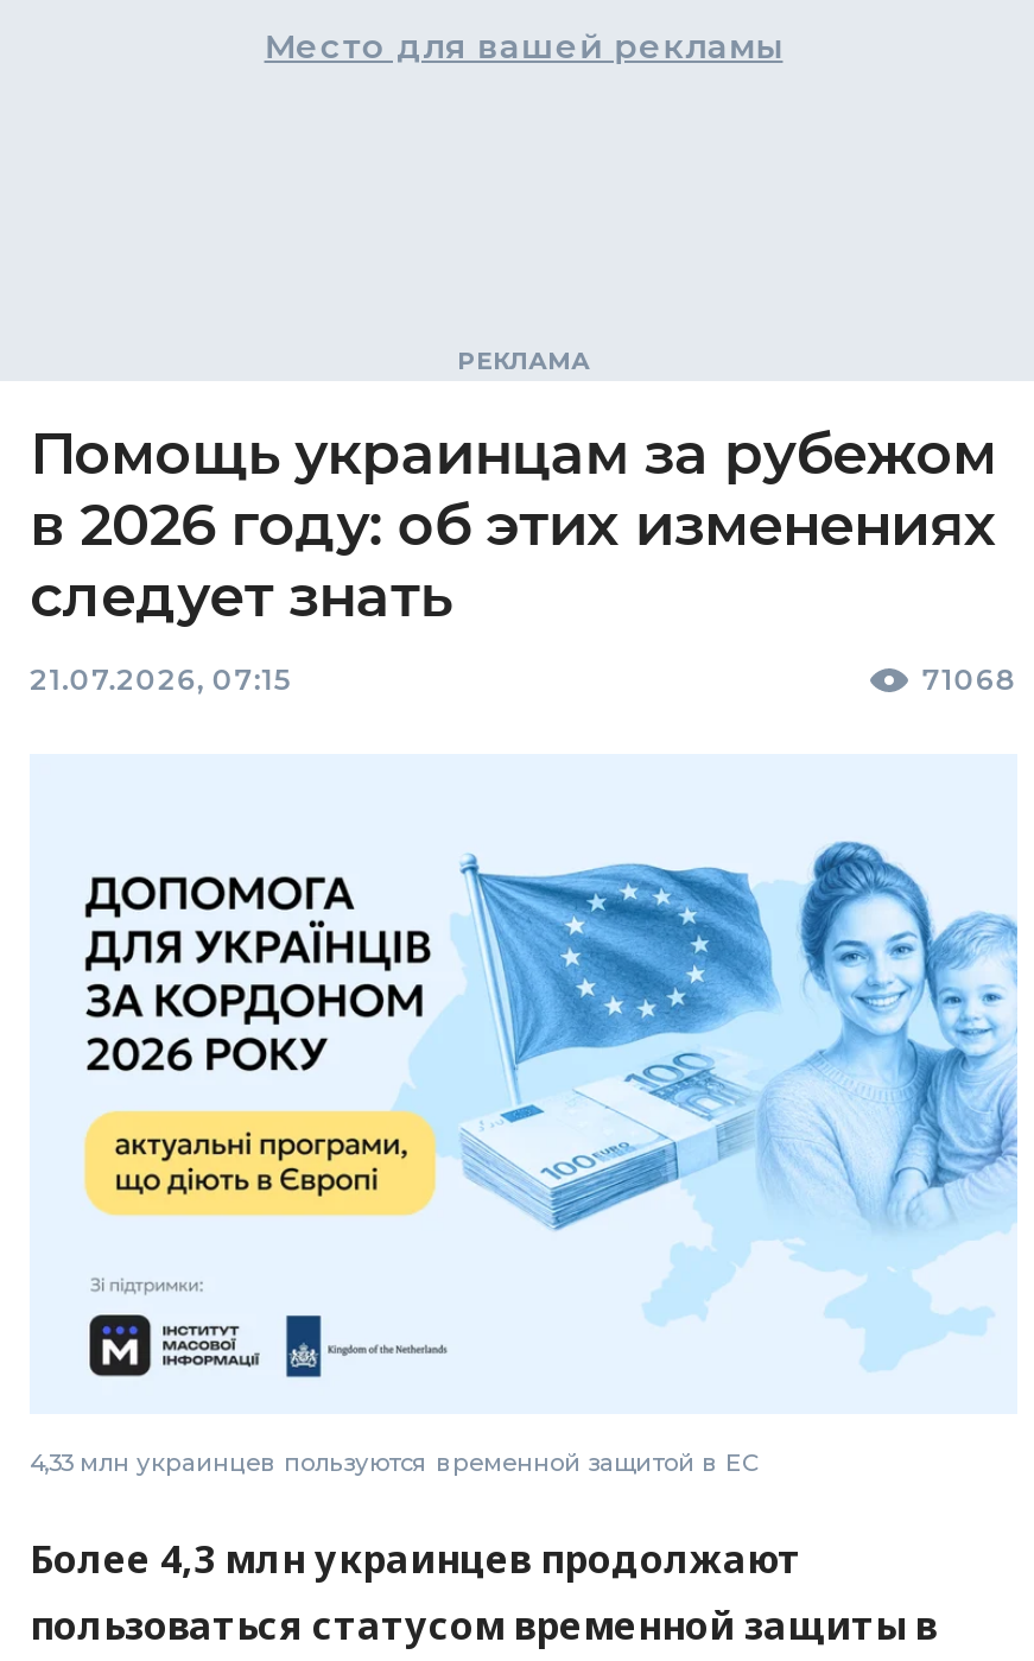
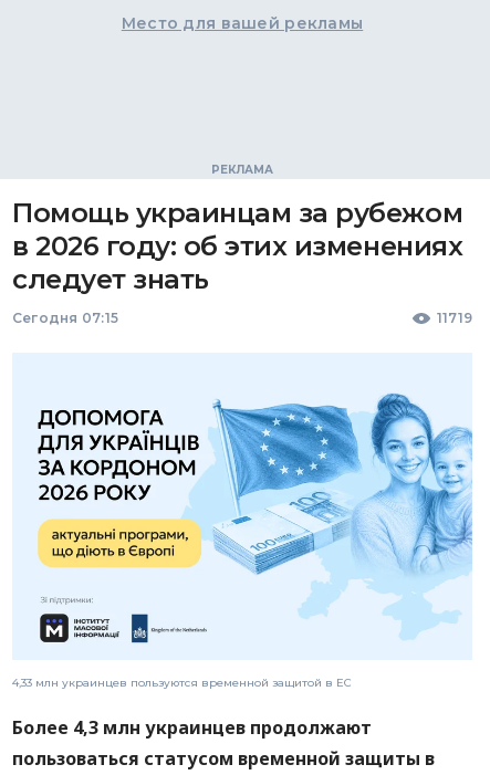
- 21.07.2026, 07:15
- 71068
+ Сегодня 07:15
+ 11719
